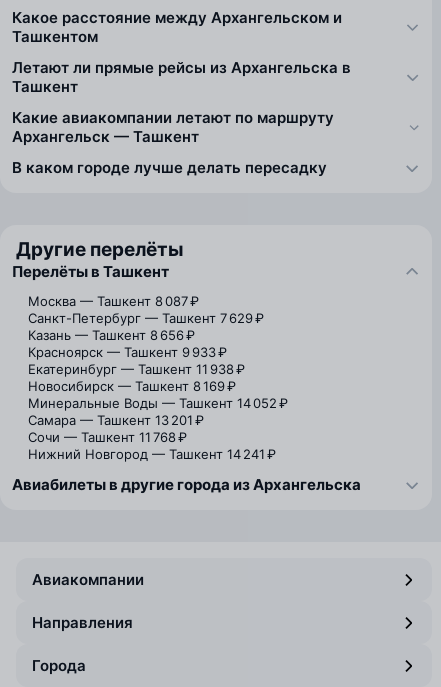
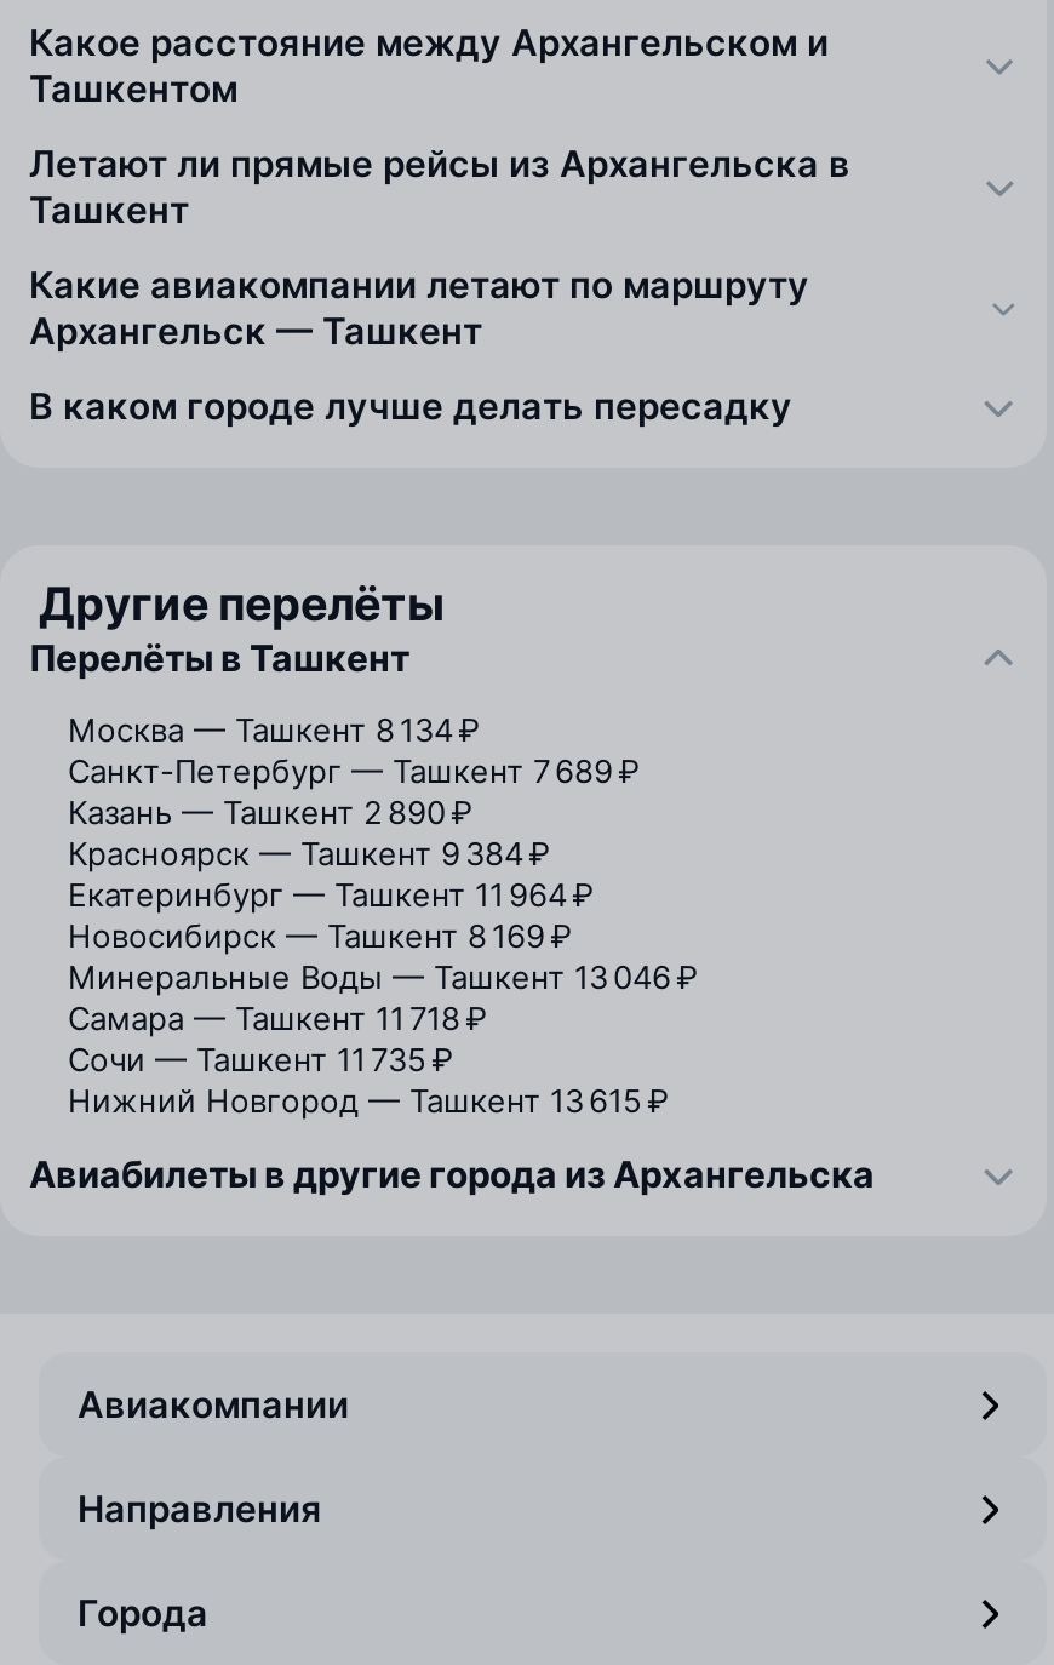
- Москва — Ташкент 8 087 ₽
+ Москва — Ташкент 8 134 ₽

- Санкт-Петербург — Ташкент 7 629 ₽
+ Санкт-Петербург — Ташкент 7 689 ₽

- Казань — Ташкент 8 656 ₽
+ Казань — Ташкент 2 890 ₽

- Красноярск — Ташкент 9 933 ₽
+ Красноярск — Ташкент 9 384 ₽

- Екатеринбург — Ташкент 11 938 ₽
+ Екатеринбург — Ташкент 11 964 ₽

- Минеральные Воды — Ташкент 14 052 ₽
+ Минеральные Воды — Ташкент 13 046 ₽

- Самара — Ташкент 13 201 ₽
+ Самара — Ташкент 11 718 ₽

- Сочи — Ташкент 11 768 ₽
+ Сочи — Ташкент 11 735 ₽

- Нижний Новгород — Ташкент 14 241 ₽
+ Нижний Новгород — Ташкент 13 615 ₽
